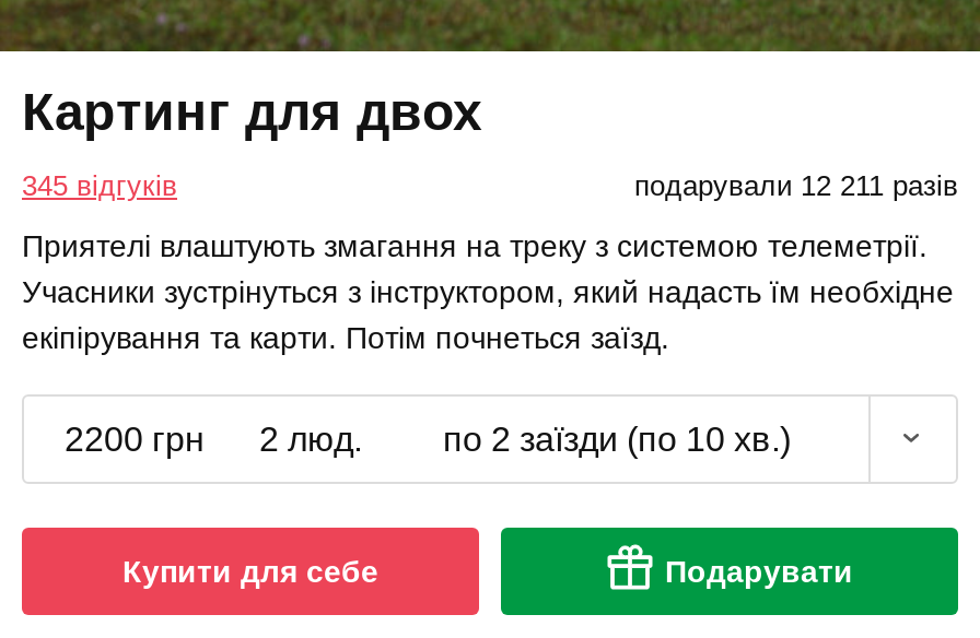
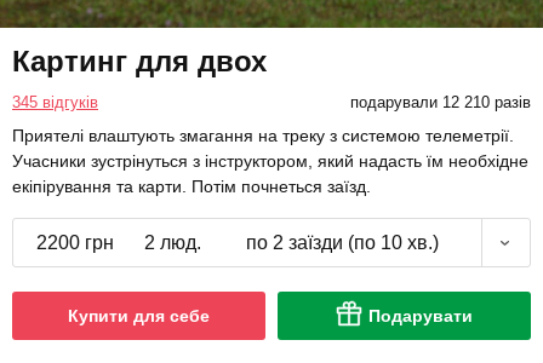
- подарували 12 211 разів
+ подарували 12 210 разів
